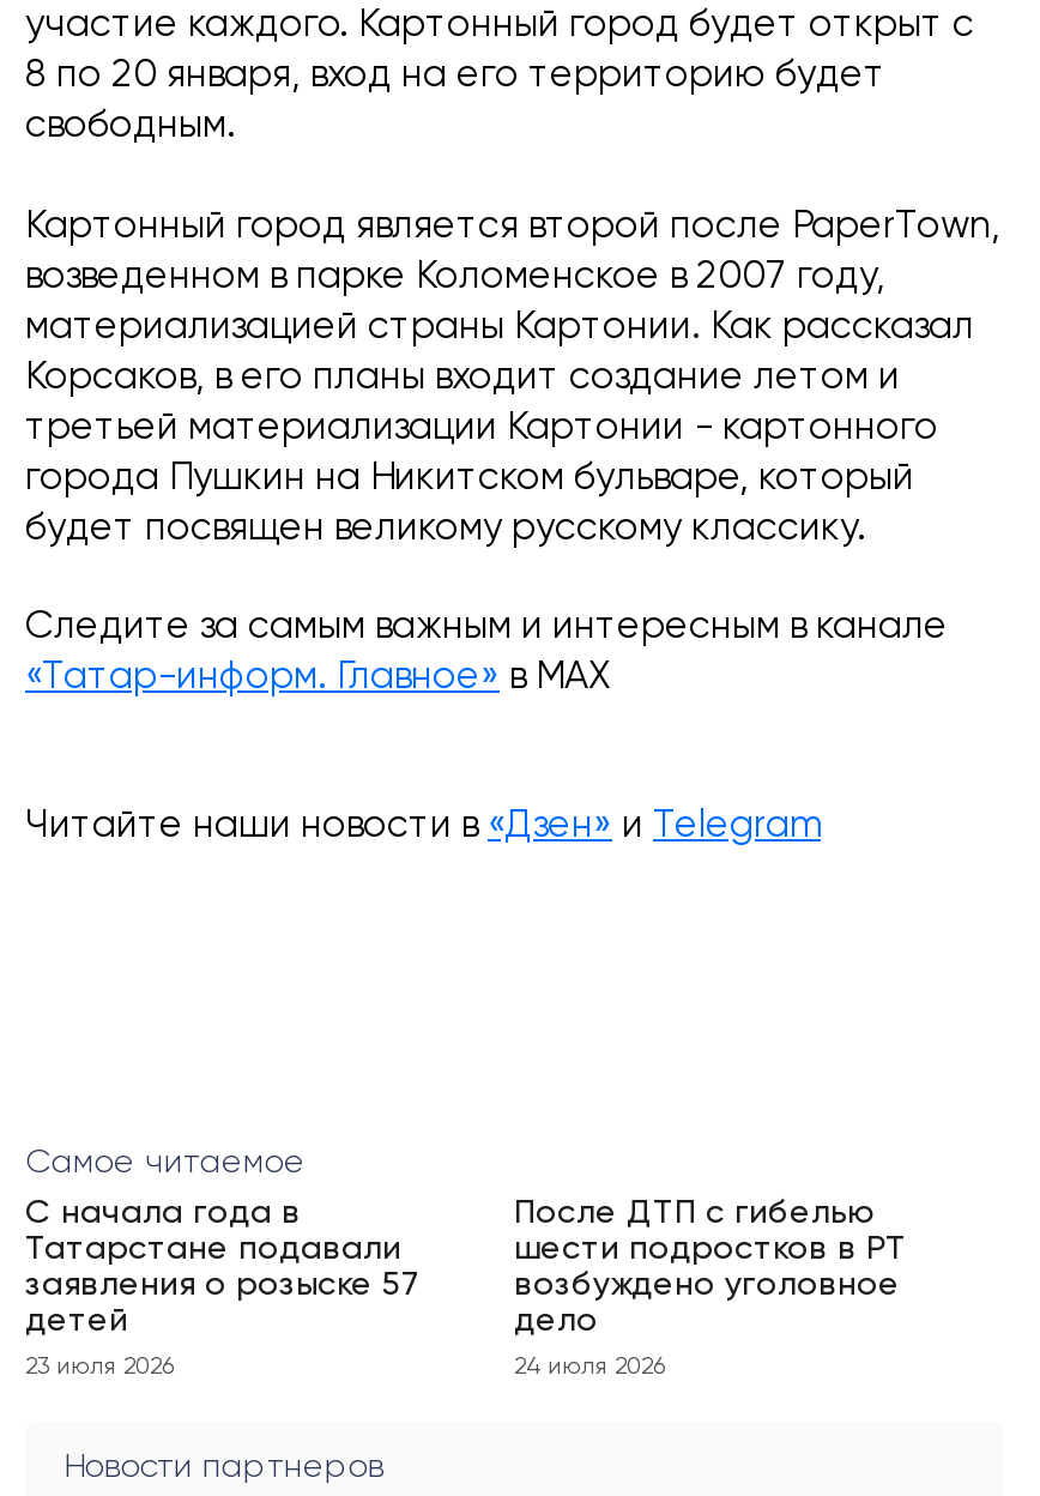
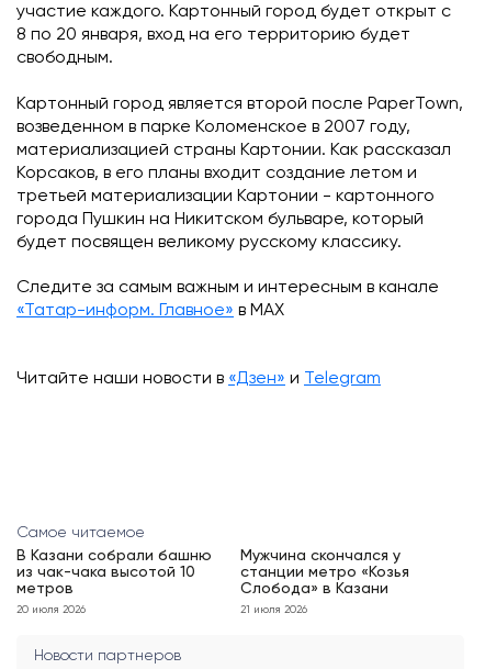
- С начала года в
- Татарстане подавали
- заявления о розыске 57
- детей
+ В Казани собрали башню
+ из чак-чака высотой 10
+ метров

- После ДТП с гибелью
- шести подростков в РТ
- возбуждено уголовное
- дело
+ Мужчина скончался у
+ станции метро «Козья
+ Слобода» в Казани

- 23 июля 2026
+ 20 июля 2026

- 24 июля 2026
+ 21 июля 2026
